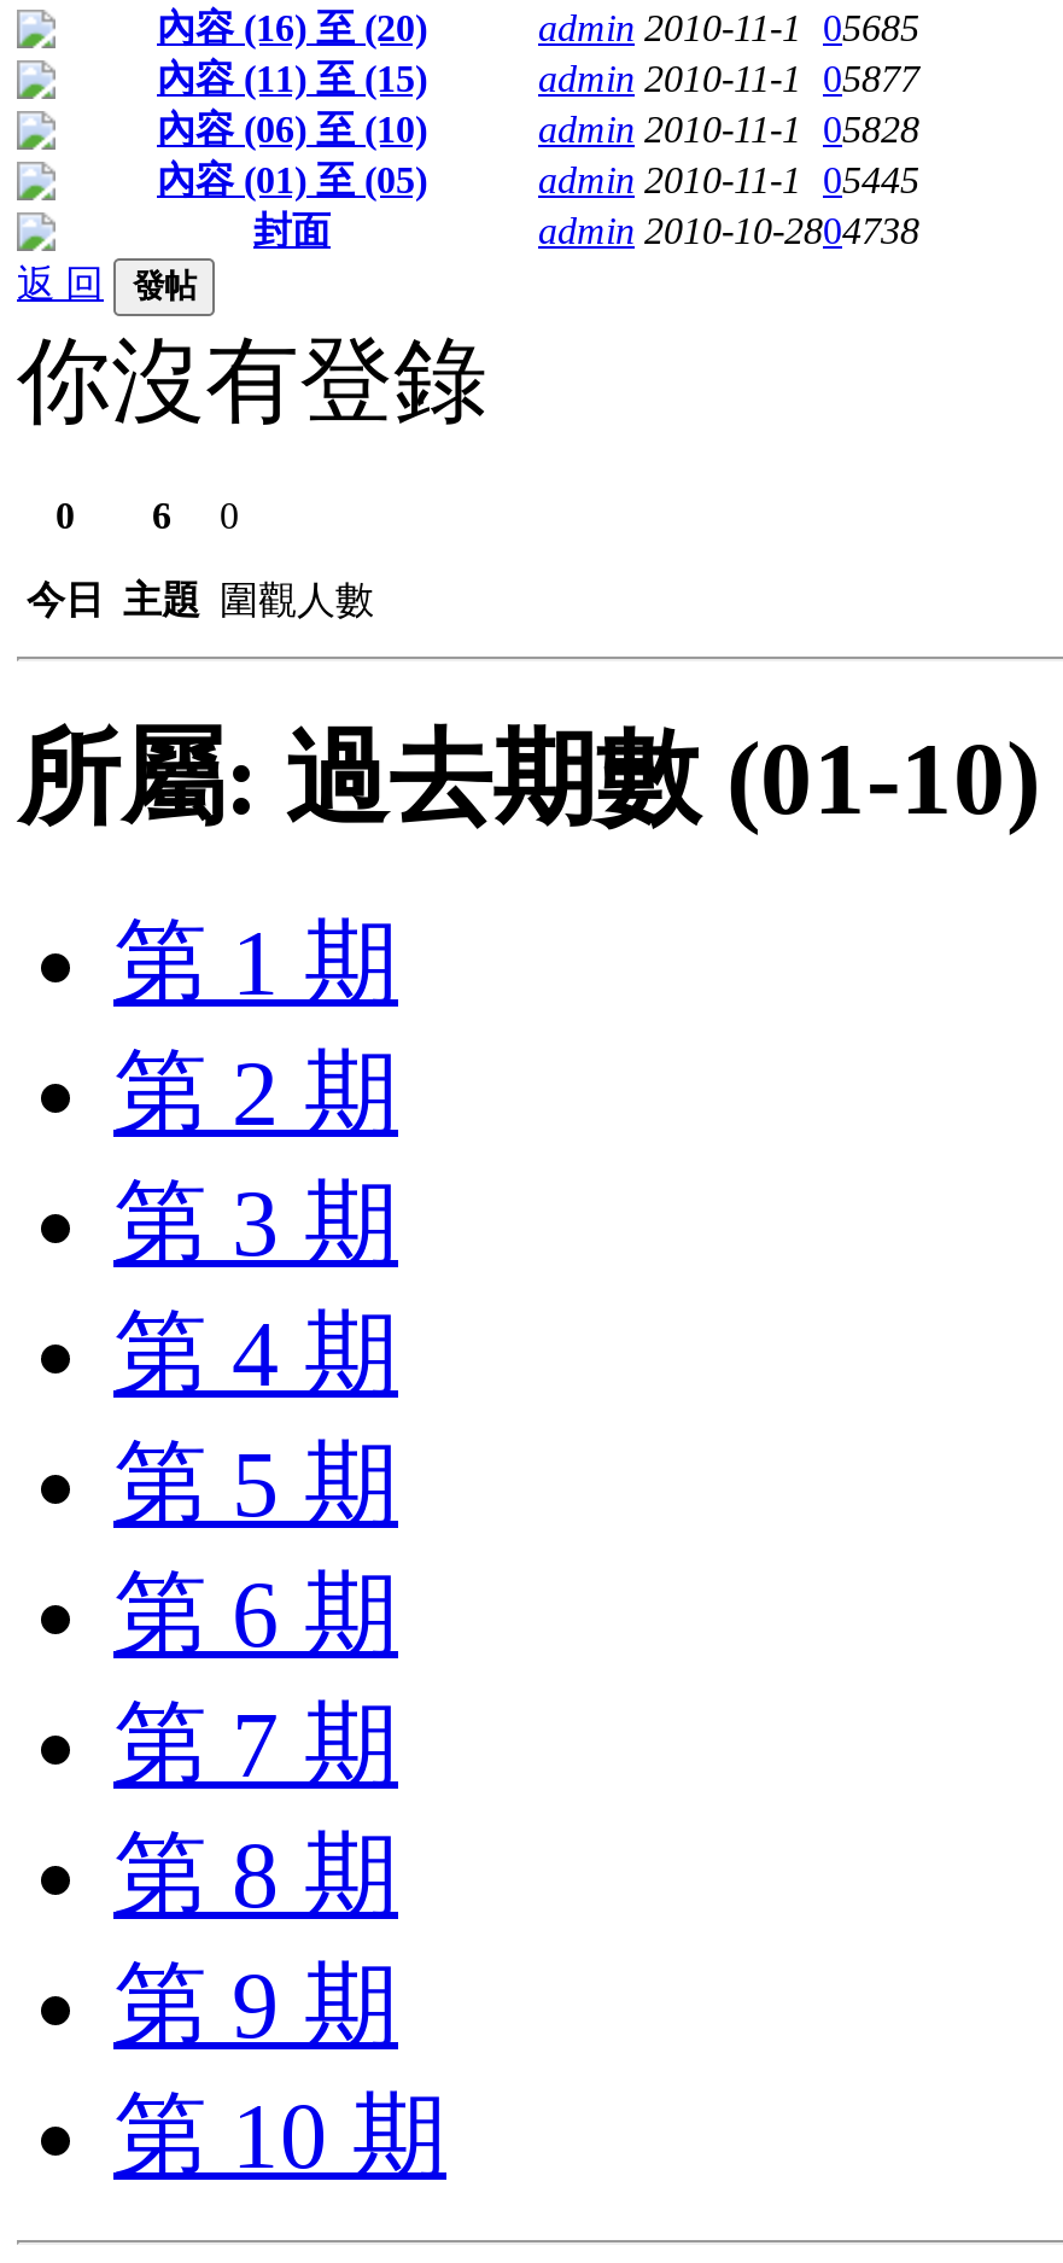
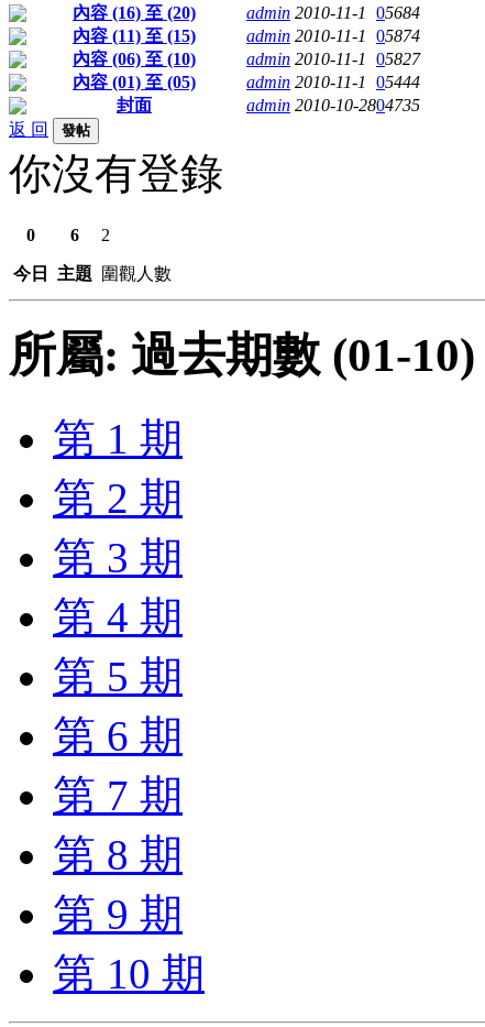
- admin 2010-11-1 05685
+ admin 2010-11-1 05684

- admin 2010-11-1 05877
+ admin 2010-11-1 05874

- admin 2010-11-1 05828
+ admin 2010-11-1 05827

- admin 2010-11-1 05445
+ admin 2010-11-1 05444

- admin 2010-10-2804738
+ admin 2010-10-2804735

- 0 6 0
+ 0 6 2
